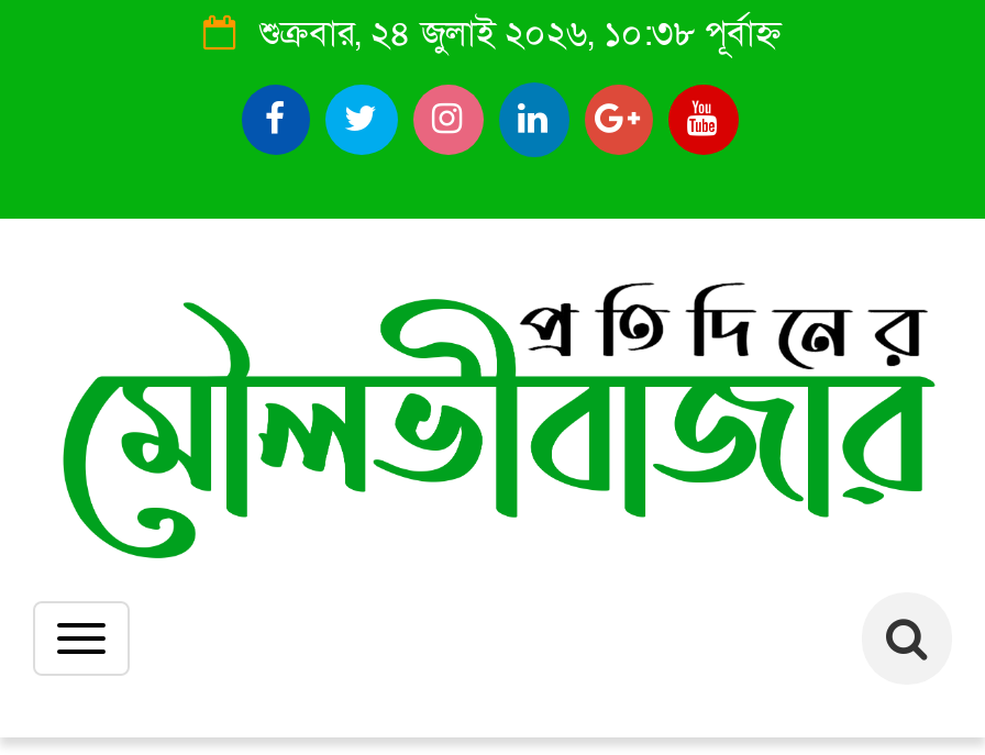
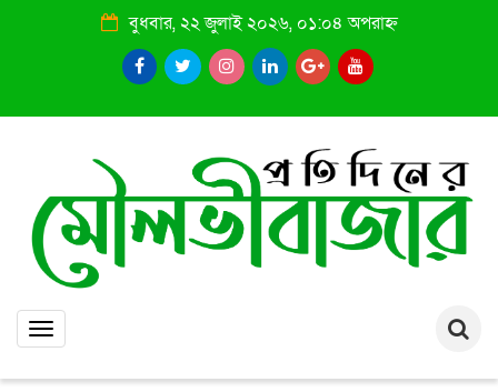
- শুক্রবার, ২৪ জুলাই ২০২৬, ১০:৩৮ পূর্বাহ্ন
+ বুধবার, ২২ জুলাই ২০২৬, ০১:০৪ অপরাহ্ন
